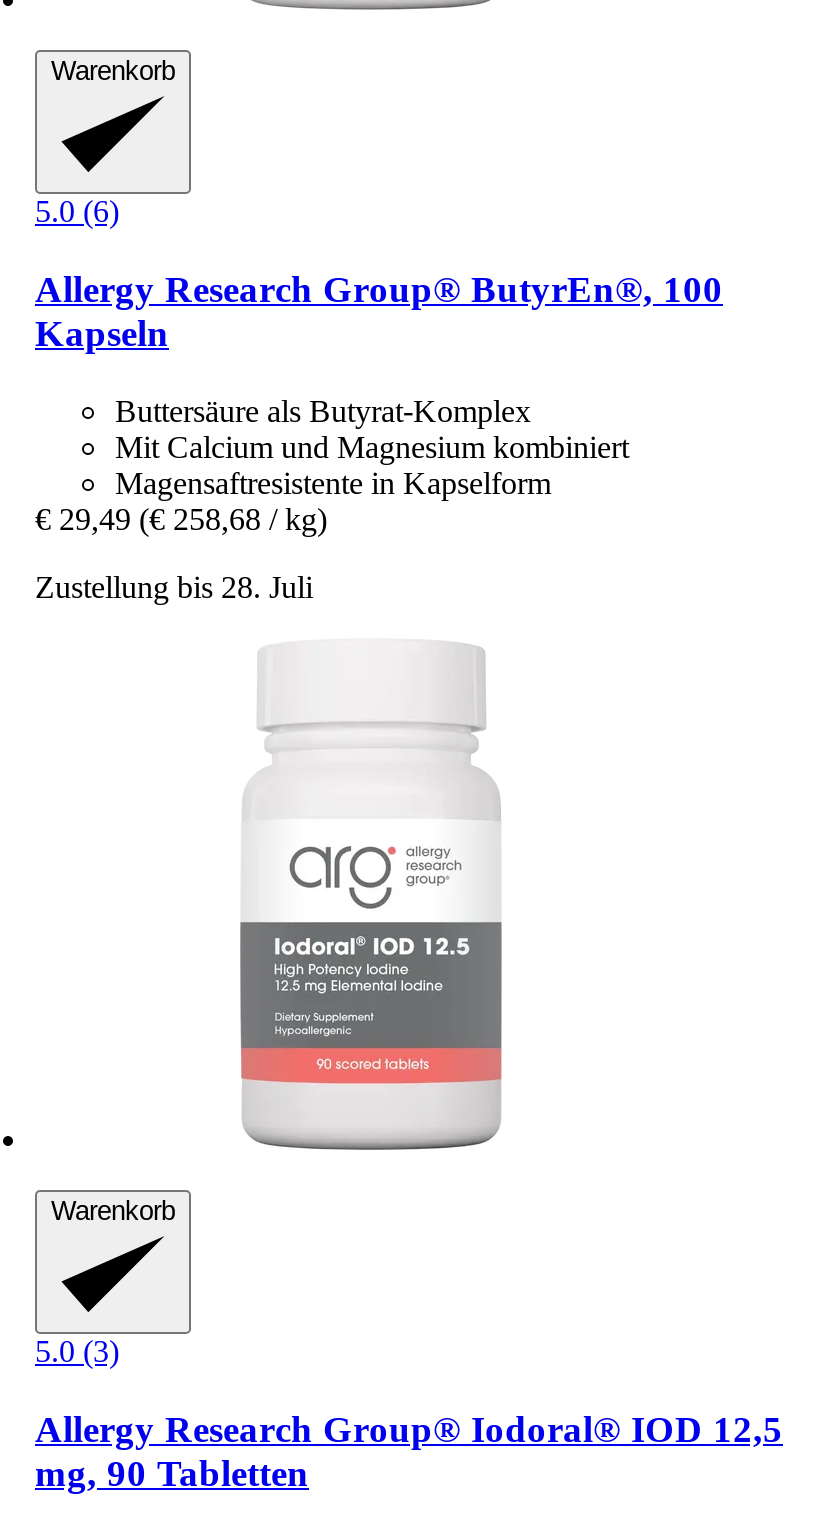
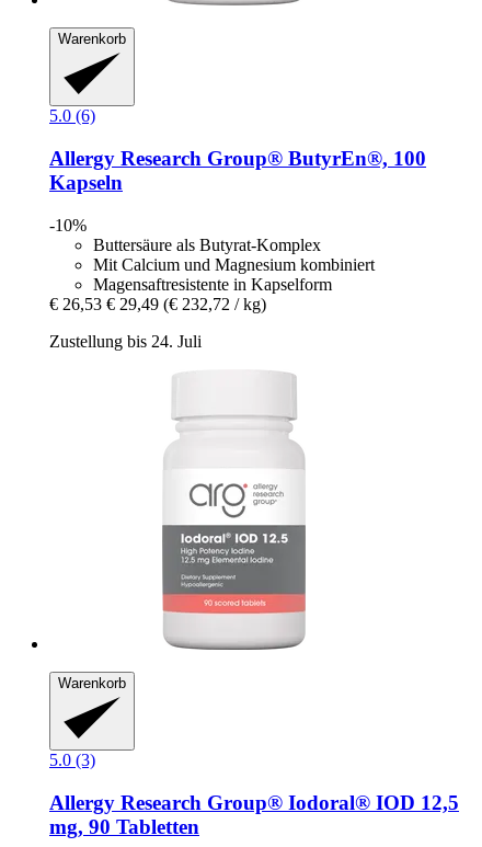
+ -10%

- € 29,49 (€ 258,68 / kg)
+ € 26,53 € 29,49 (€ 232,72 / kg)

- Zustellung bis 28. Juli
+ Zustellung bis 24. Juli
